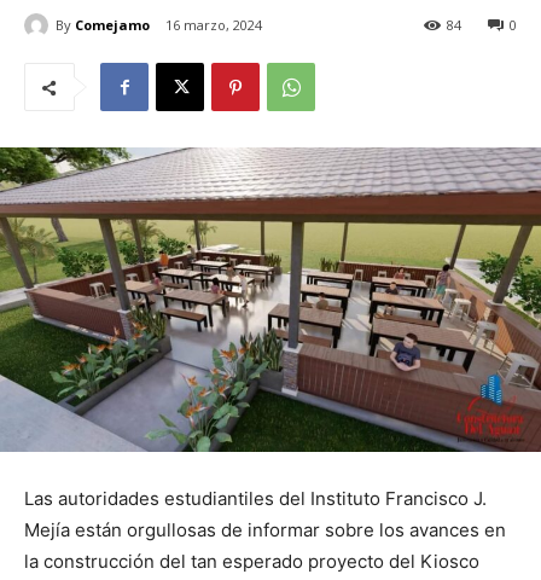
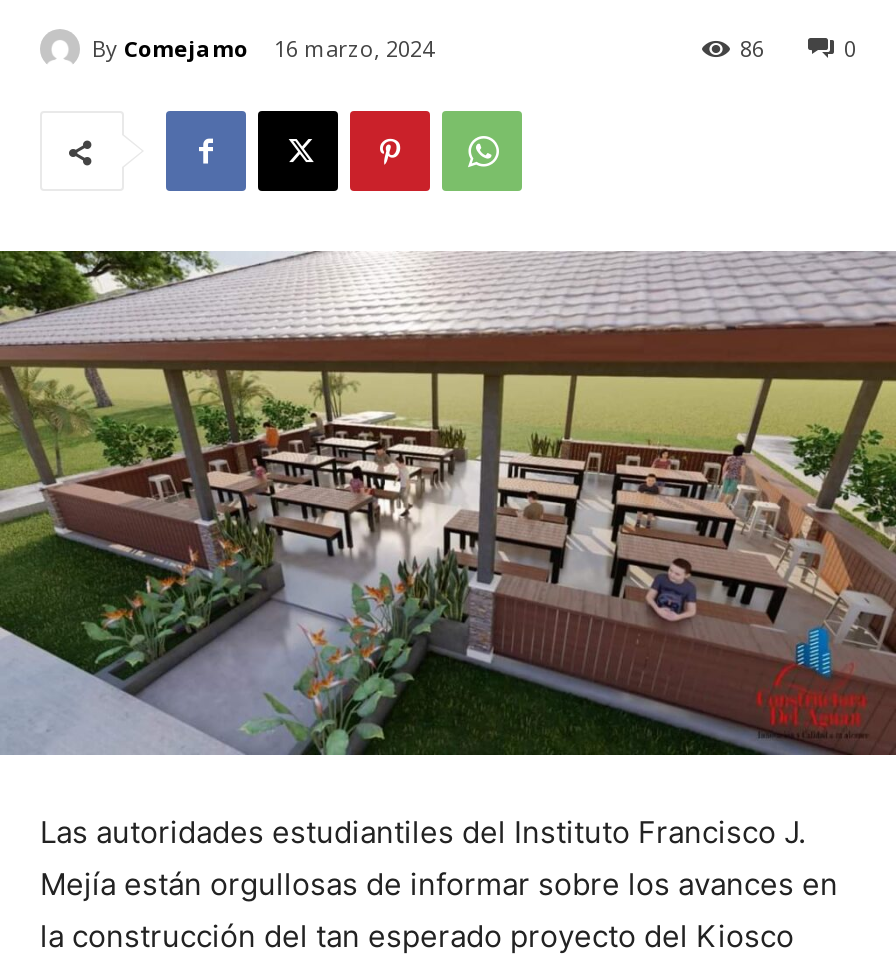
- 84
+ 86
